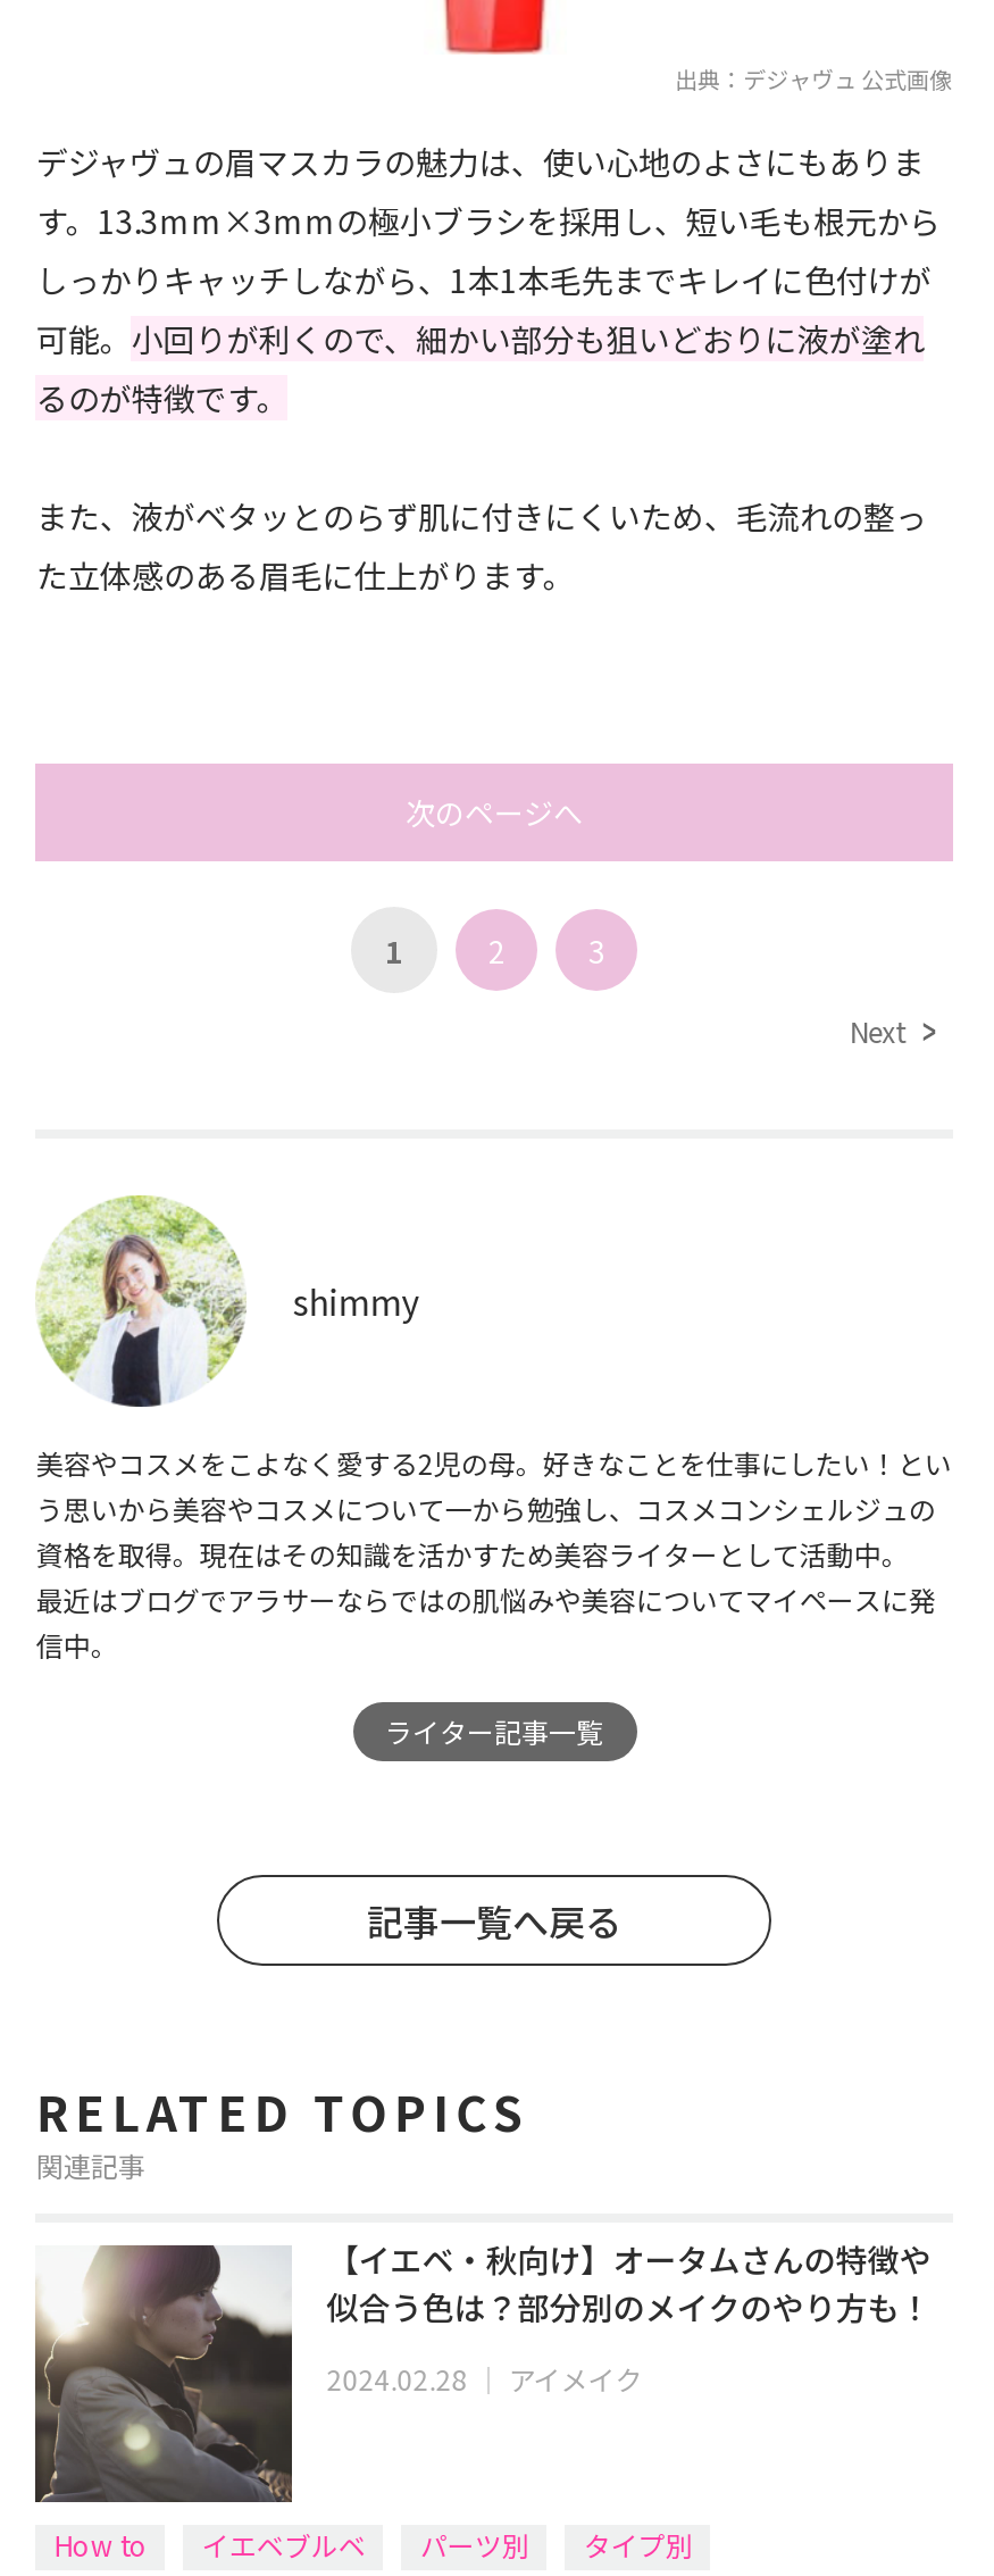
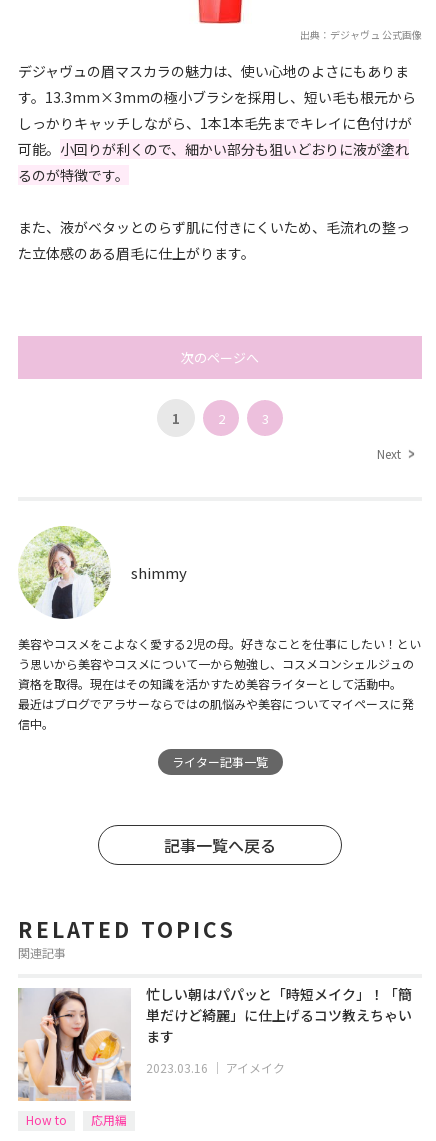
- [image]
- イエベブルベ
- パーツ別
- タイプ別
+ [image]
+ 応用編

- 【イエベ・秋向け】オータムさんの特徴や
- 似合う色は？部分別のメイクのやり方も！
+ 忙しい朝はパパッと「時短メイク」！「簡
+ 単だけど綺麗」に仕上げるコツ教えちゃい
+ ます

- 2024.02.28｜アイメイク
+ 2023.03.16｜アイメイク
